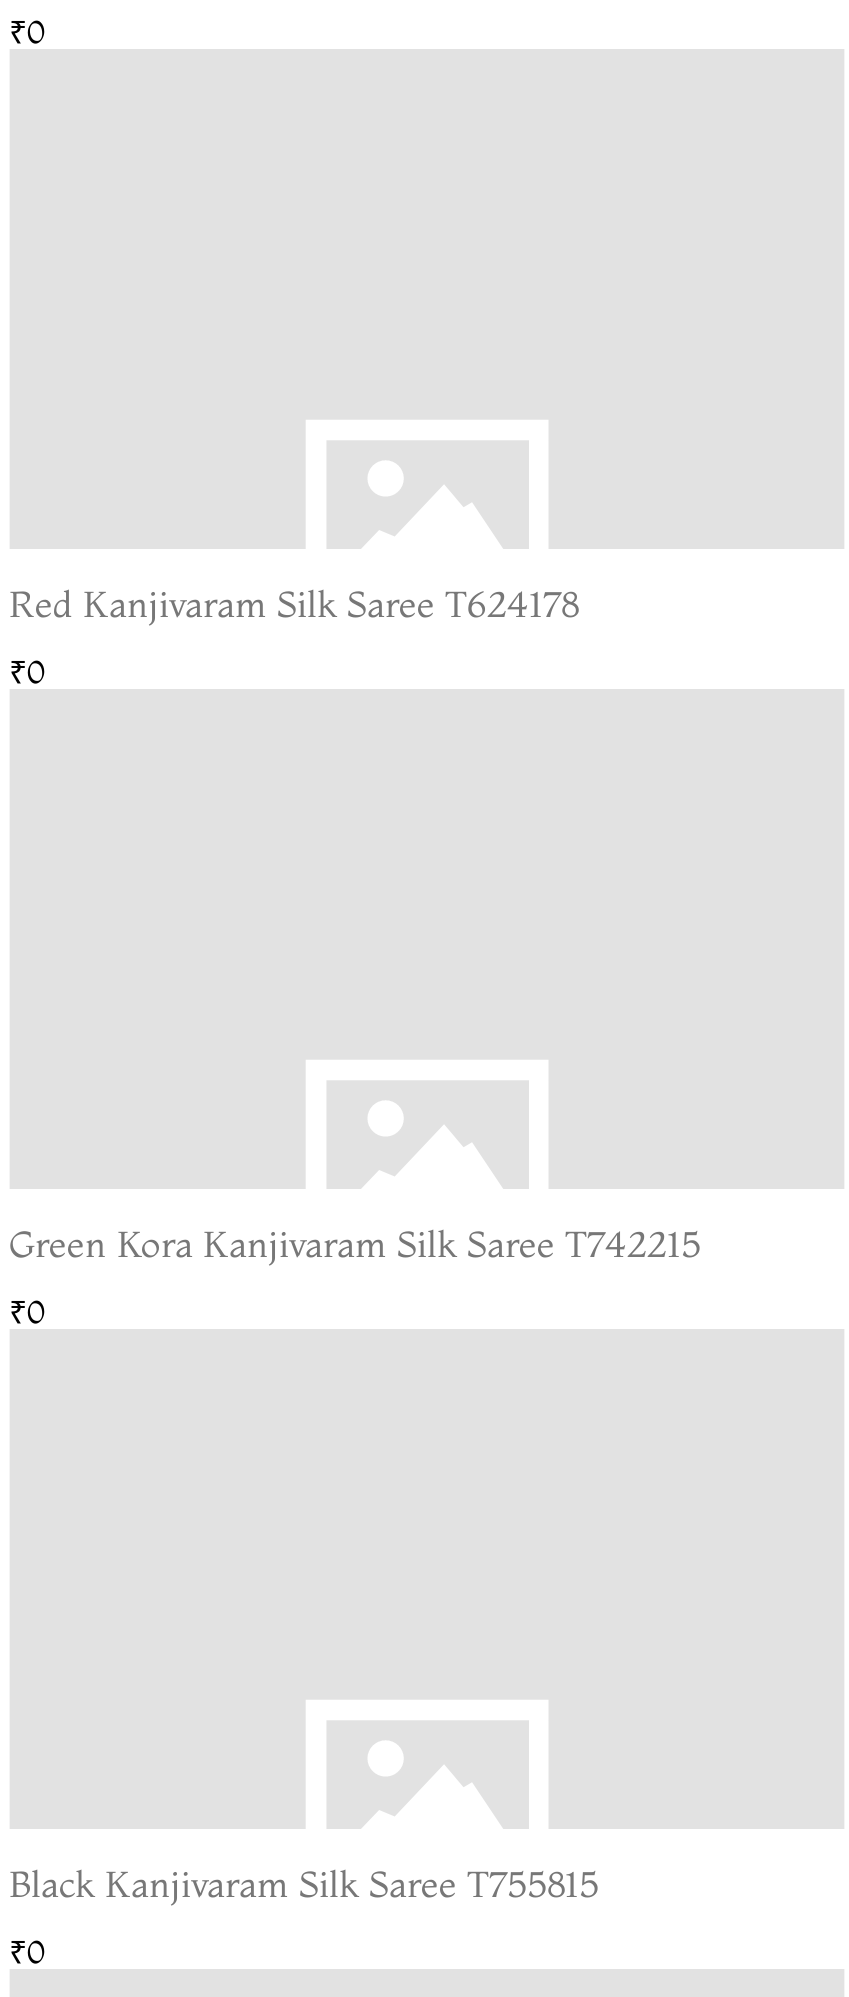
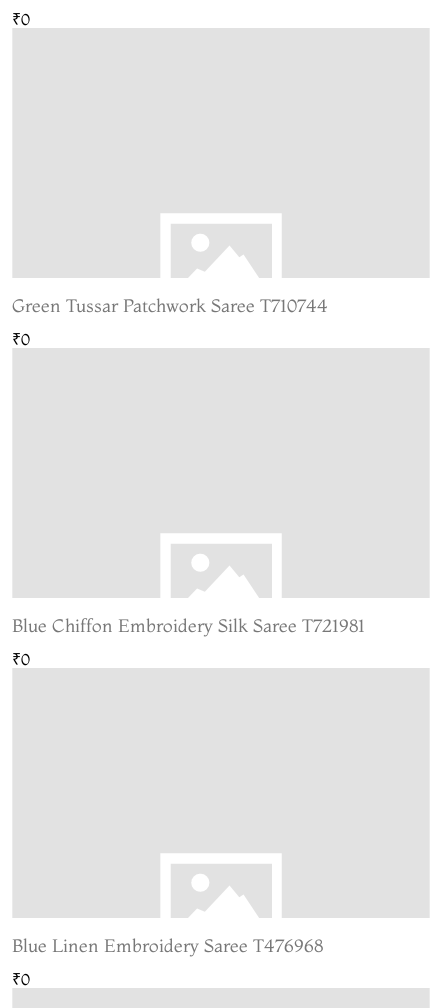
- Red Kanjivaram Silk Saree T624178
+ Green Tussar Patchwork Saree T710744

- Green Kora Kanjivaram Silk Saree T742215
+ Blue Chiffon Embroidery Silk Saree T721981

- Black Kanjivaram Silk Saree T755815
+ Blue Linen Embroidery Saree T476968
